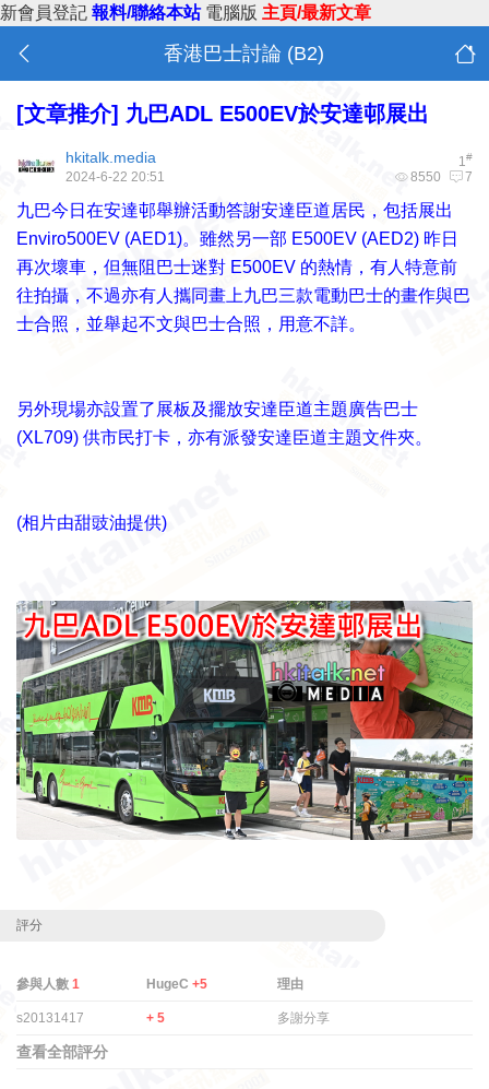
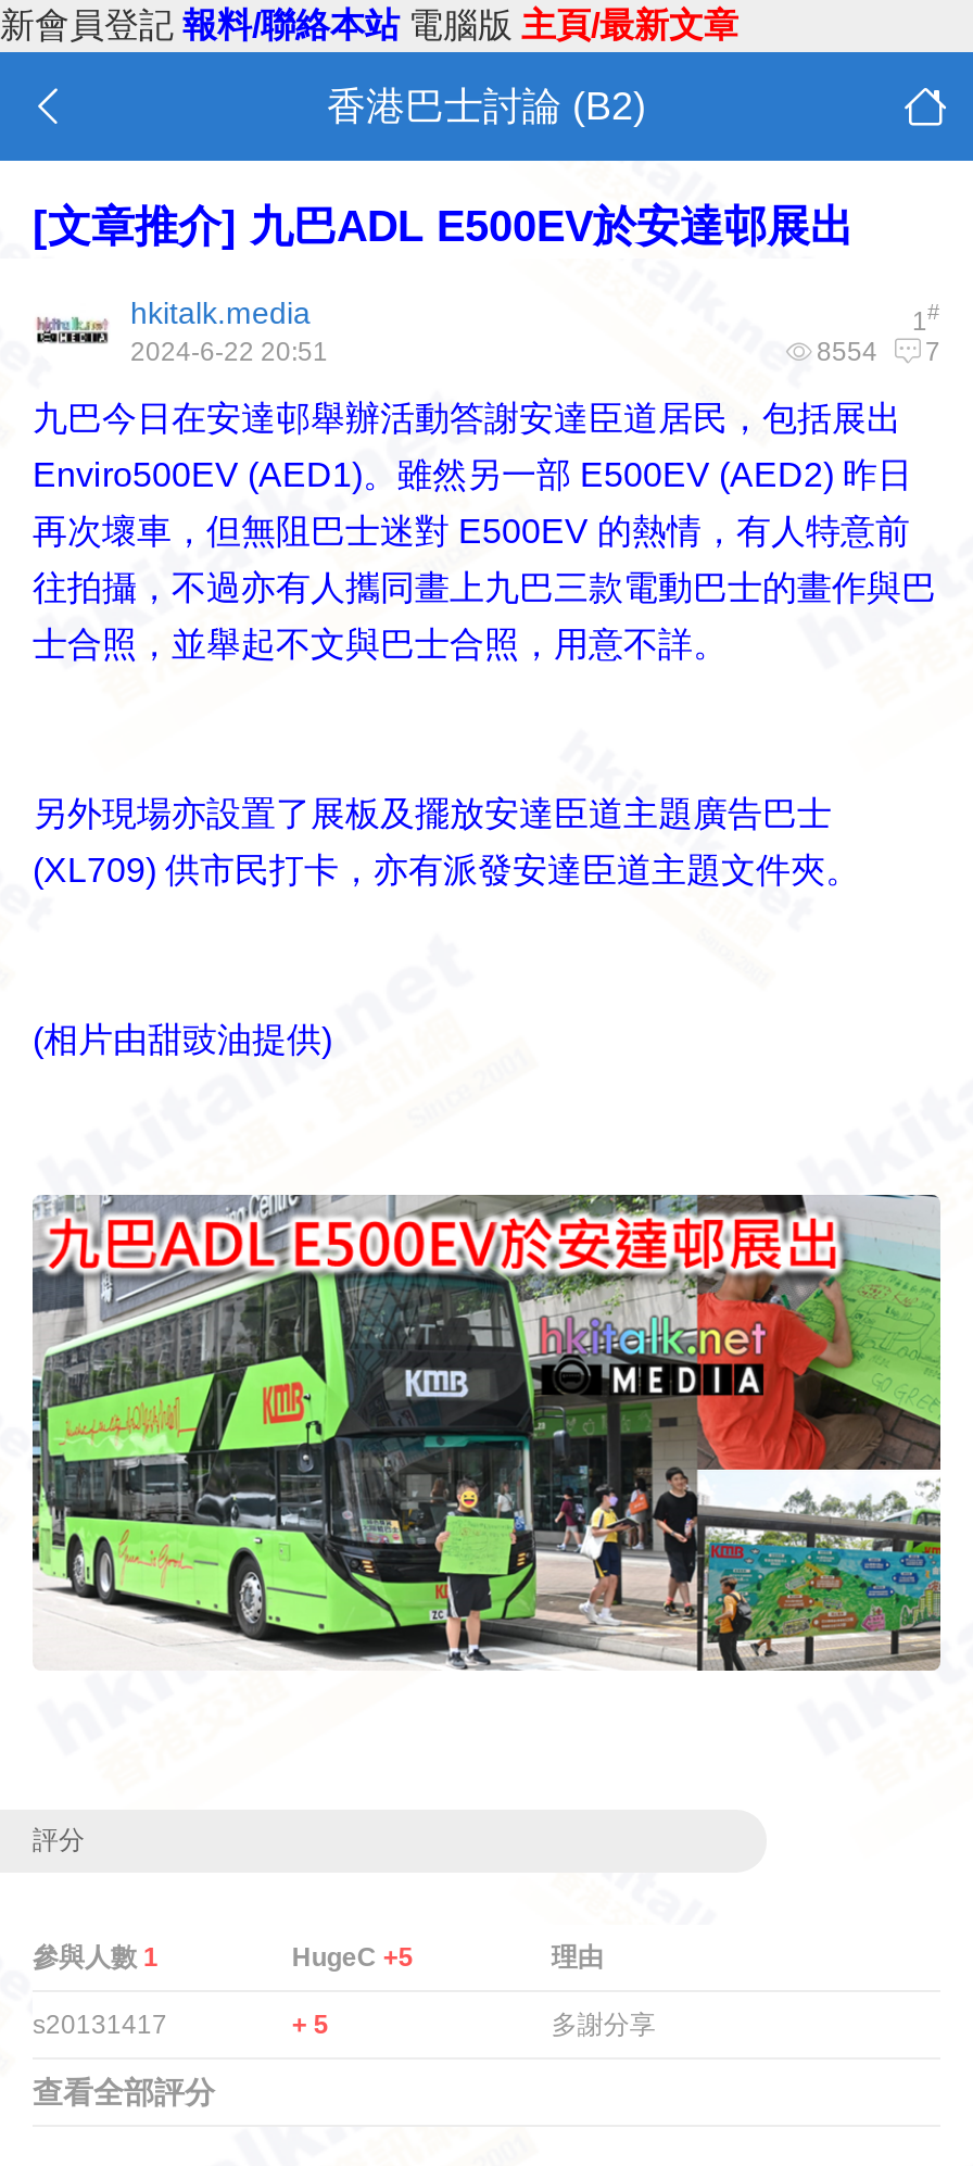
- 8550 7
+ 8554 7
